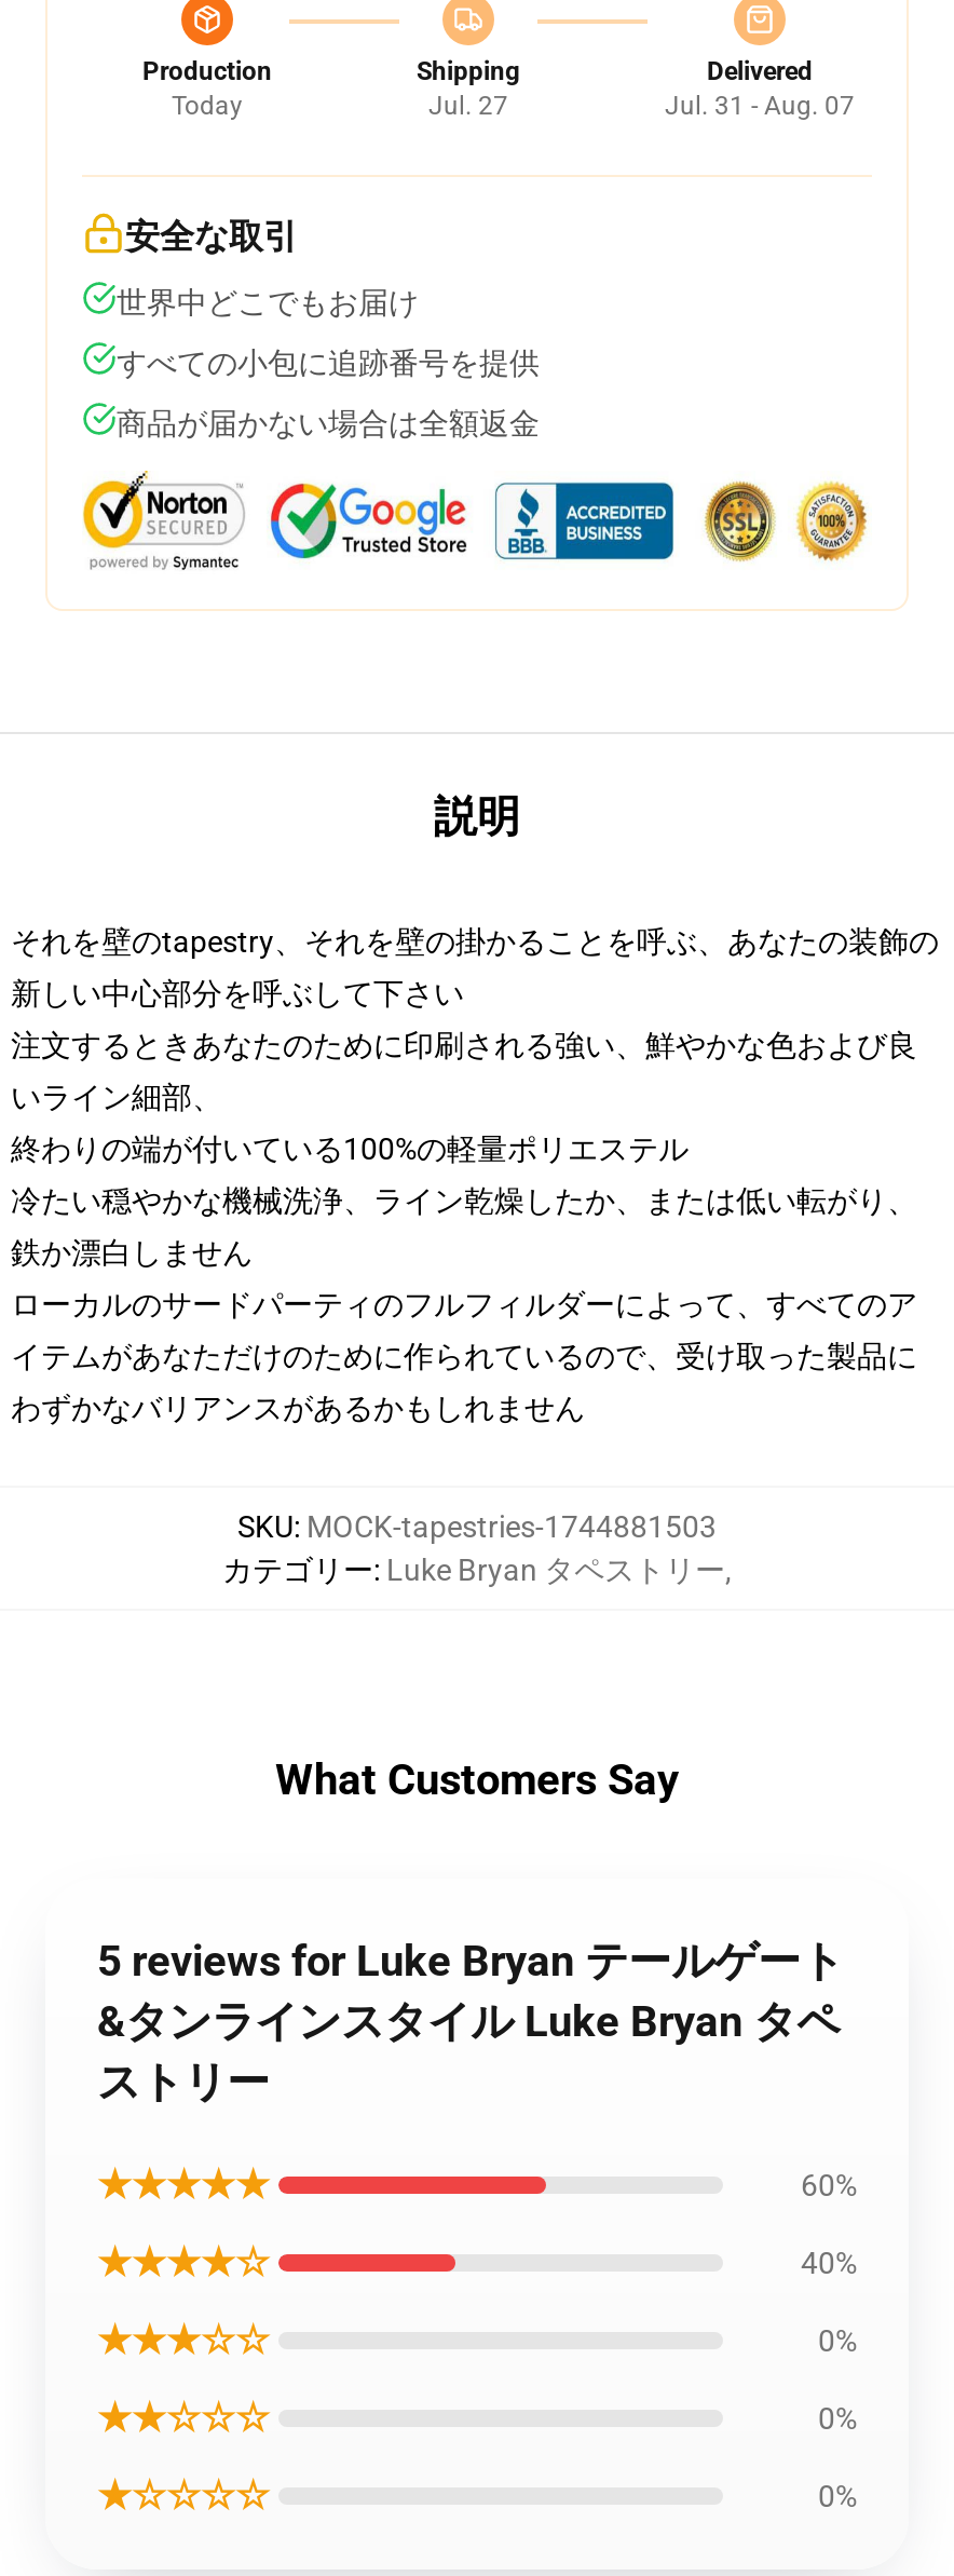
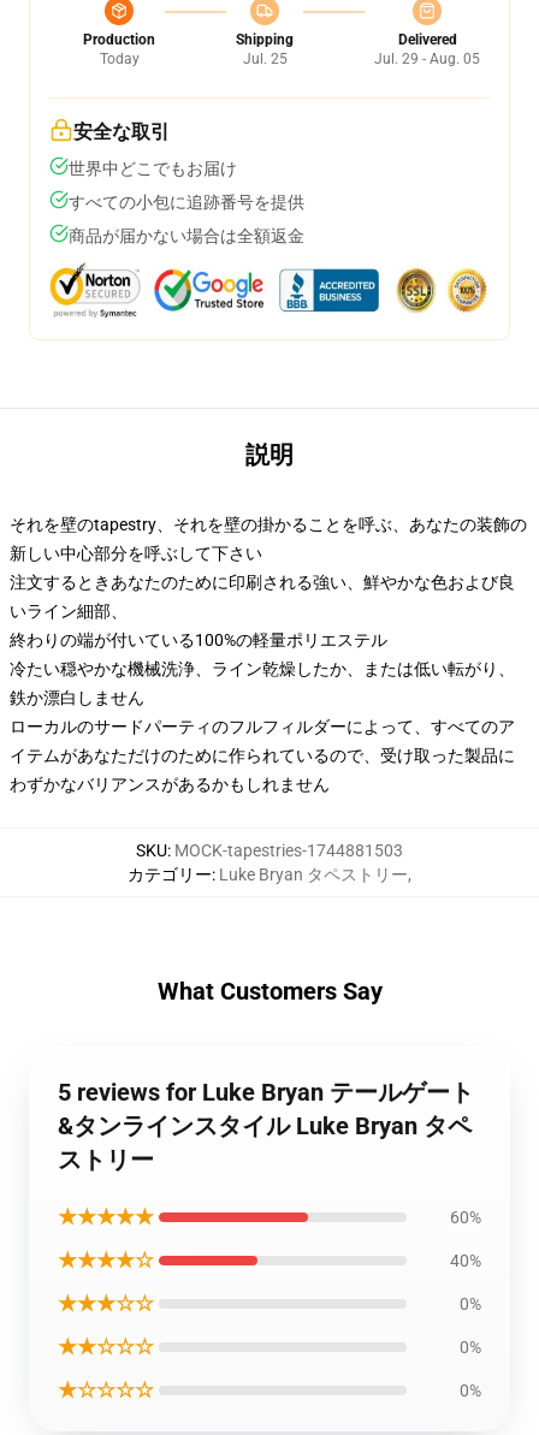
- Jul. 27
+ Jul. 25

- Jul. 31 - Aug. 07
+ Jul. 29 - Aug. 05
